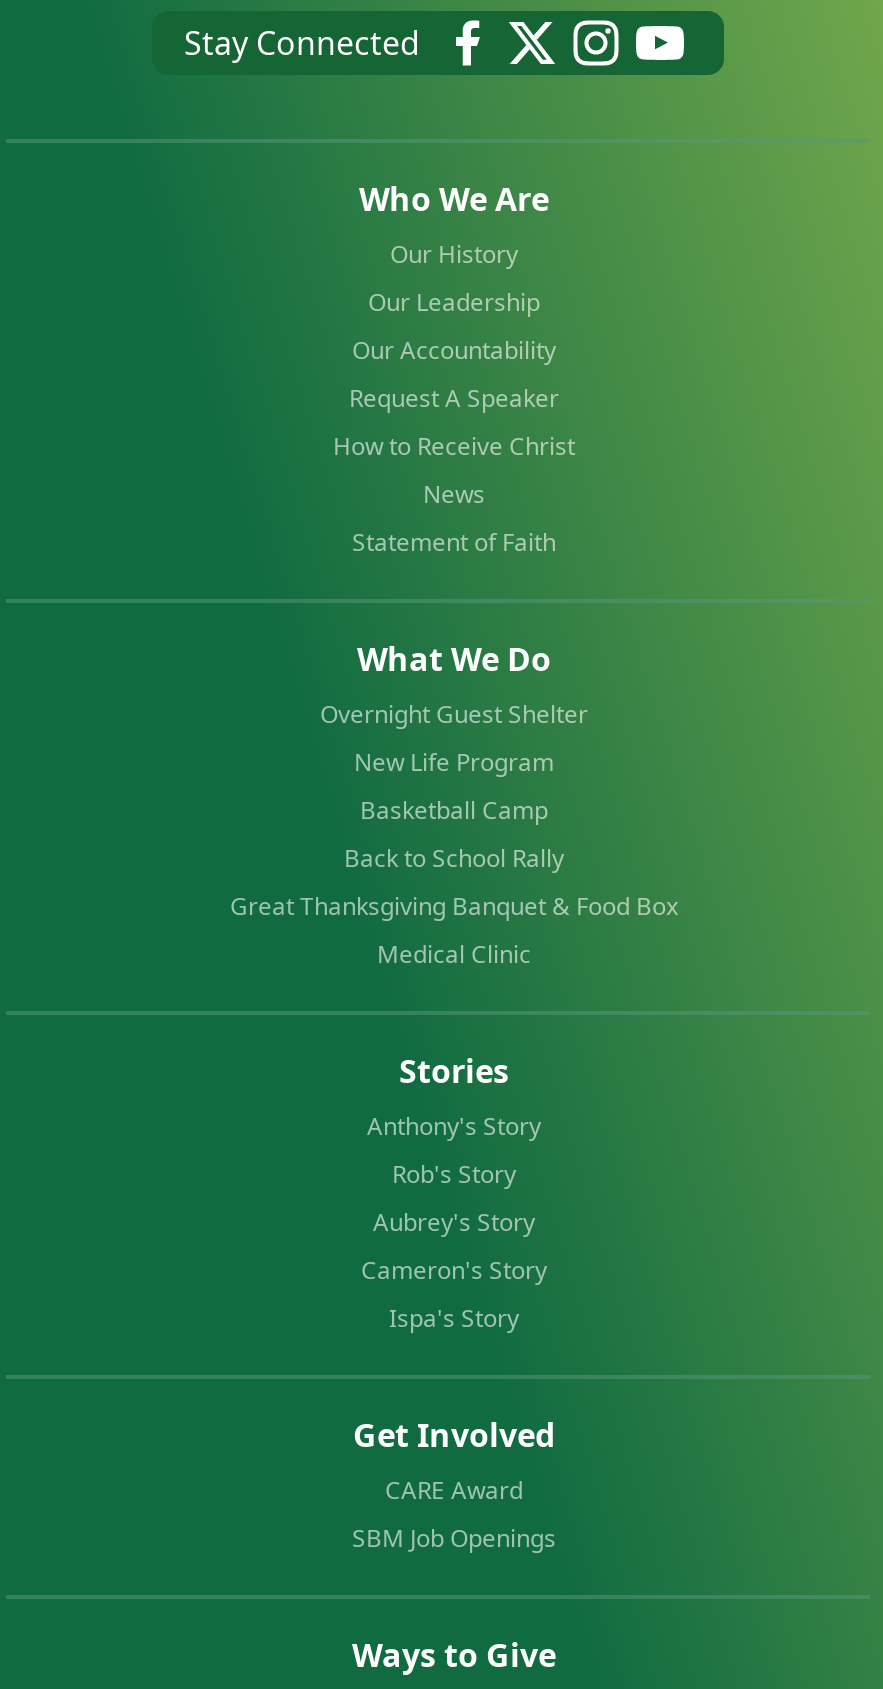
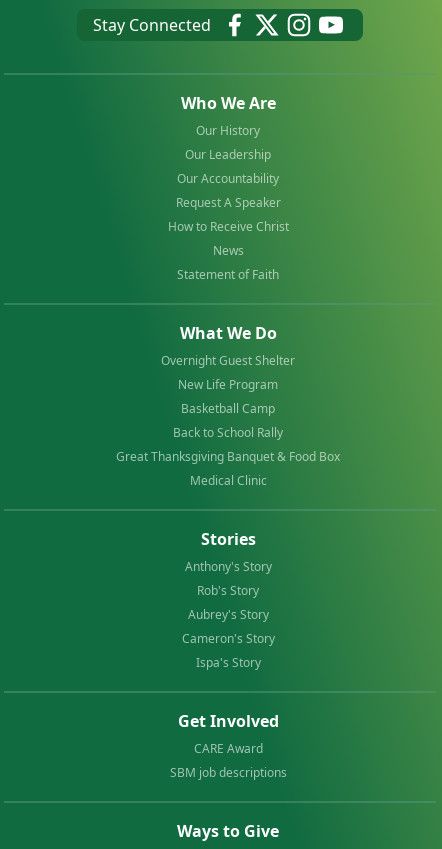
- SBM Job Openings
+ SBM job descriptions
